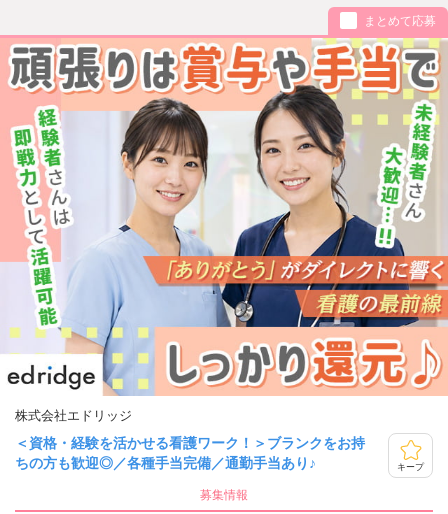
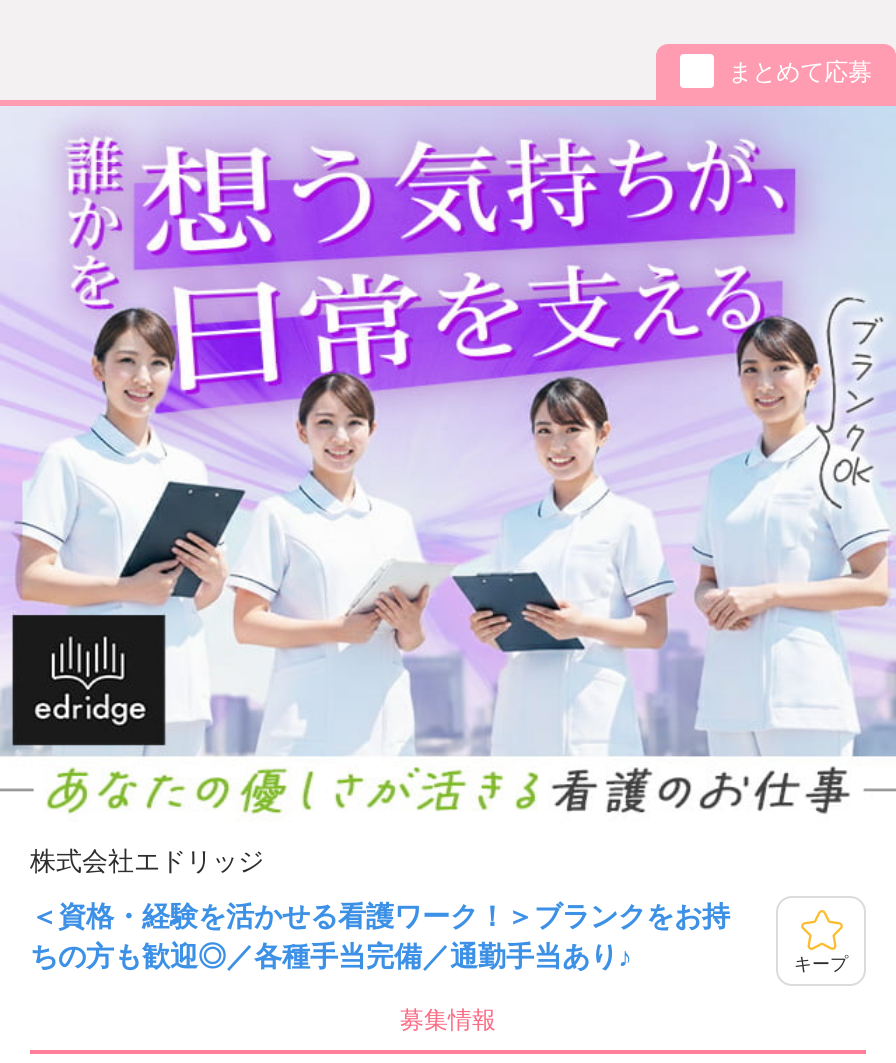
- [image]
+ [image]
